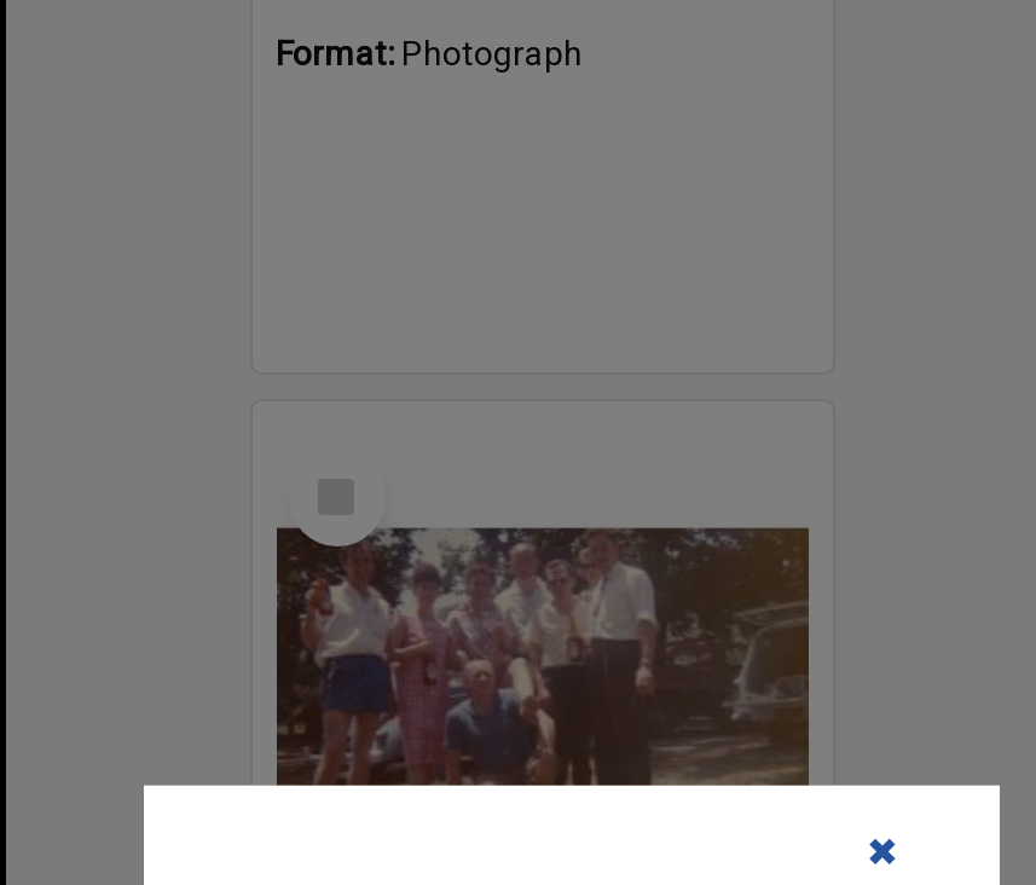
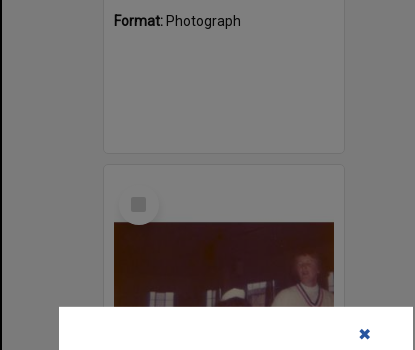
- [image]
+ [image]
